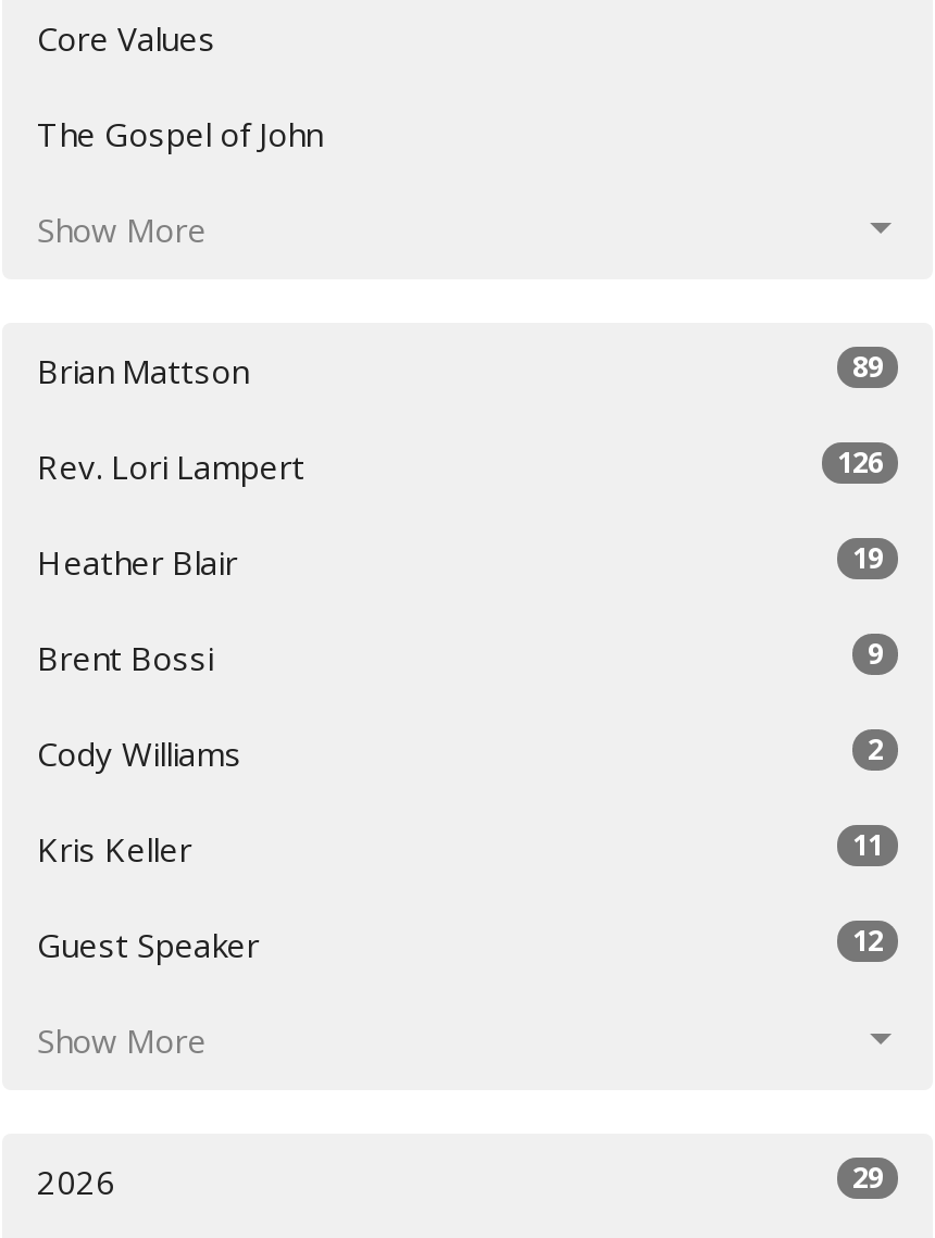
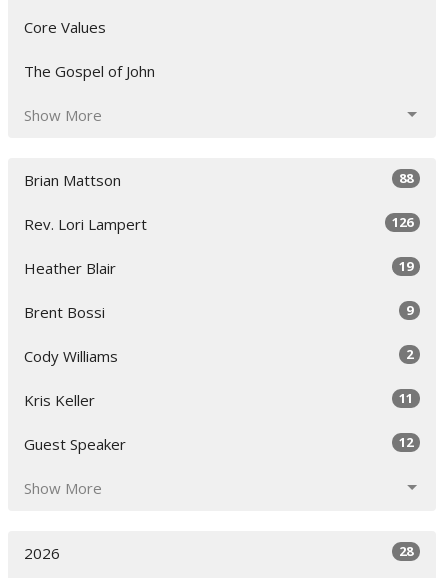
- 89
+ 88

- 29
+ 28
